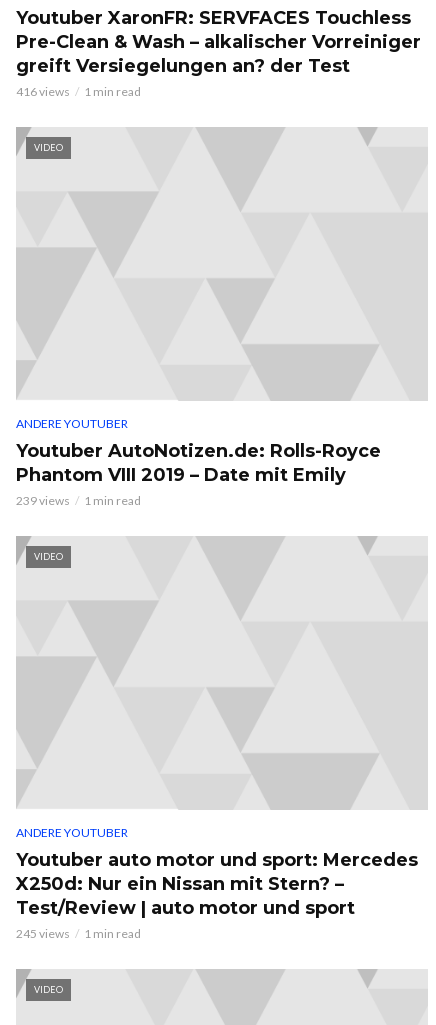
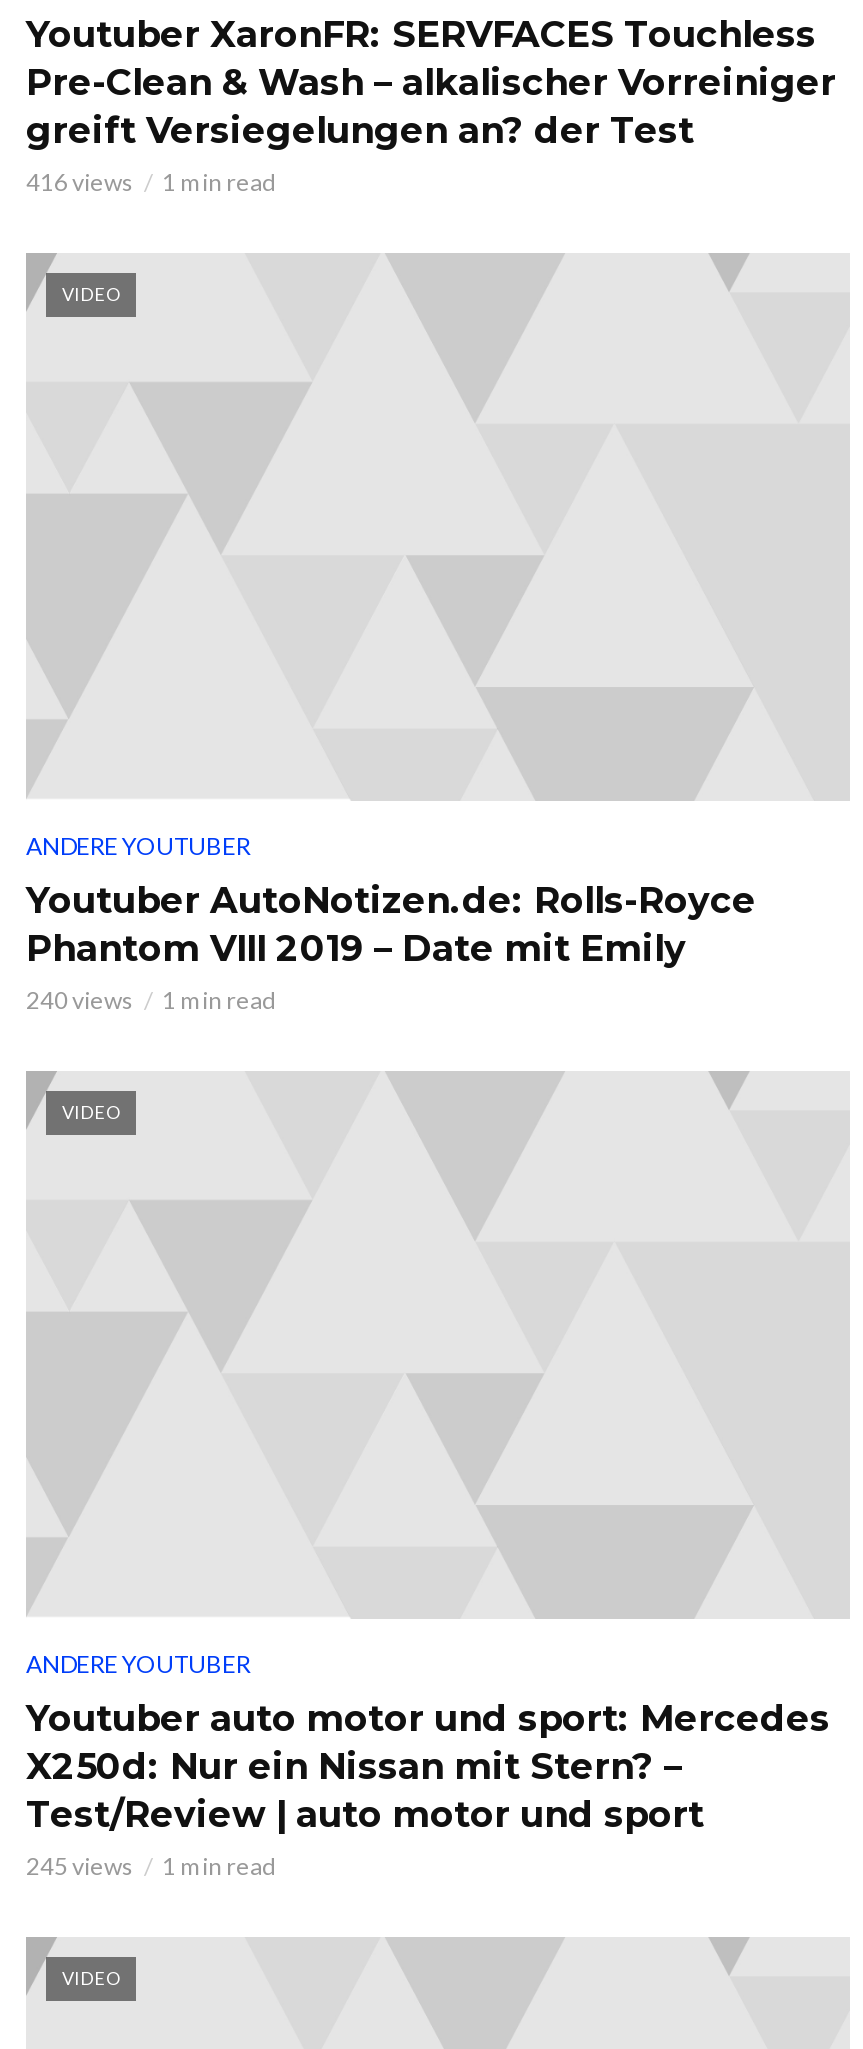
- 239 views 1 min read
+ 240 views 1 min read
